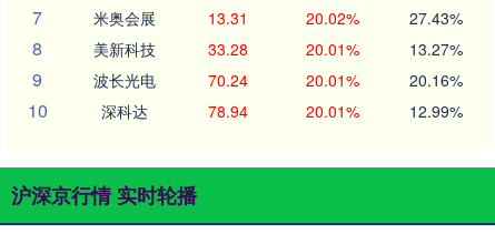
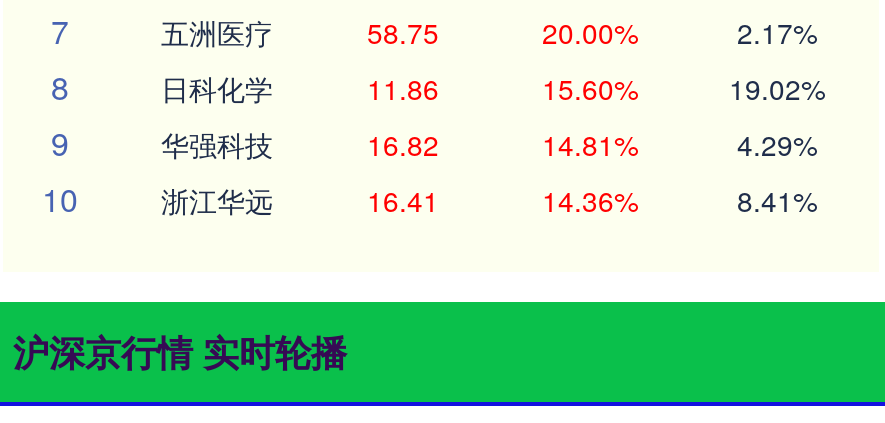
- 米奥会展
- 13.31
- 20.02%
- 27.43%
+ 五洲医疗
+ 58.75
+ 20.00%
+ 2.17%

- 美新科技
- 33.28
- 20.01%
- 13.27%
+ 日科化学
+ 11.86
+ 15.60%
+ 19.02%

- 波长光电
- 70.24
- 20.01%
- 20.16%
+ 华强科技
+ 16.82
+ 14.81%
+ 4.29%

- 深科达
- 78.94
- 20.01%
- 12.99%
+ 浙江华远
+ 16.41
+ 14.36%
+ 8.41%
